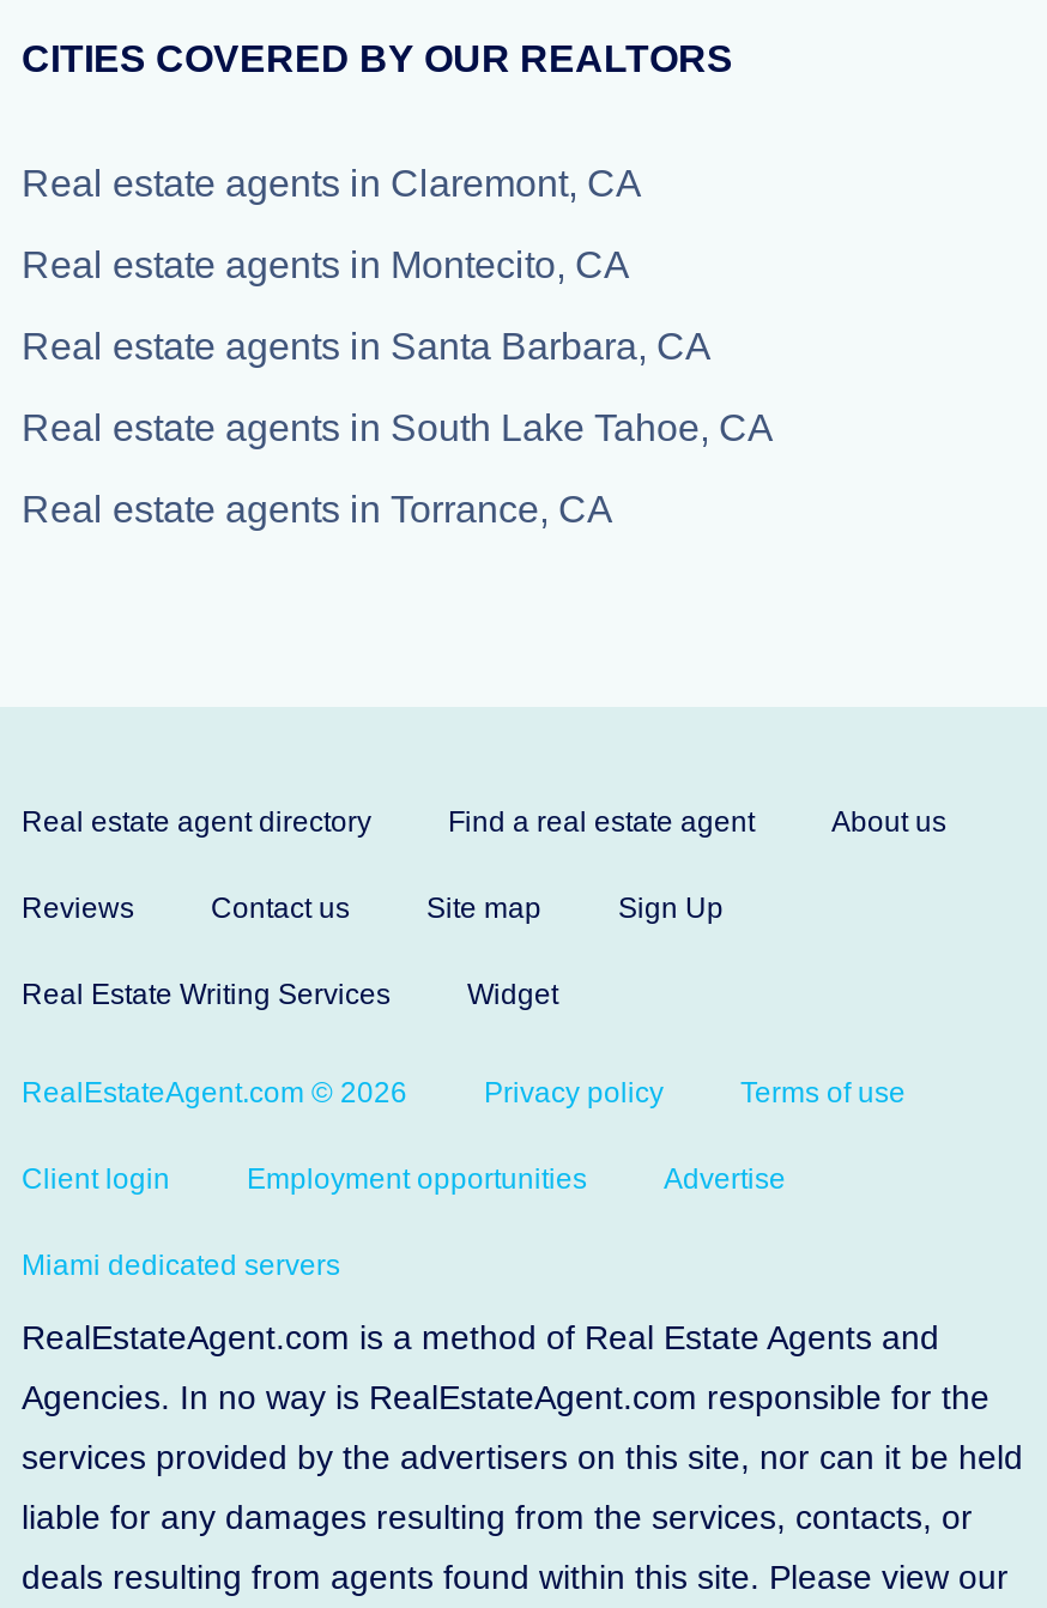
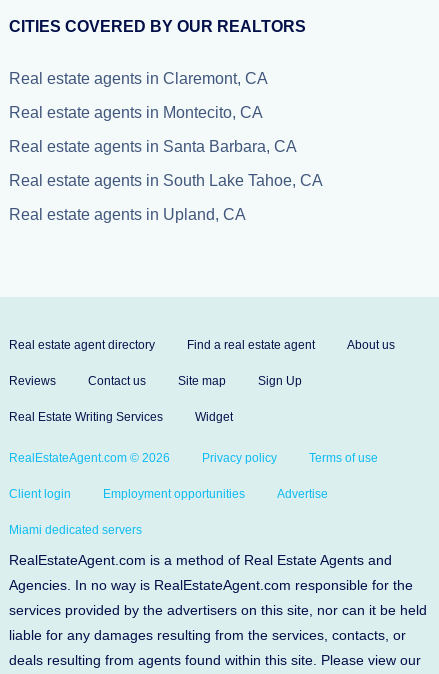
- Real estate agents in Torrance, CA
+ Real estate agents in Upland, CA
